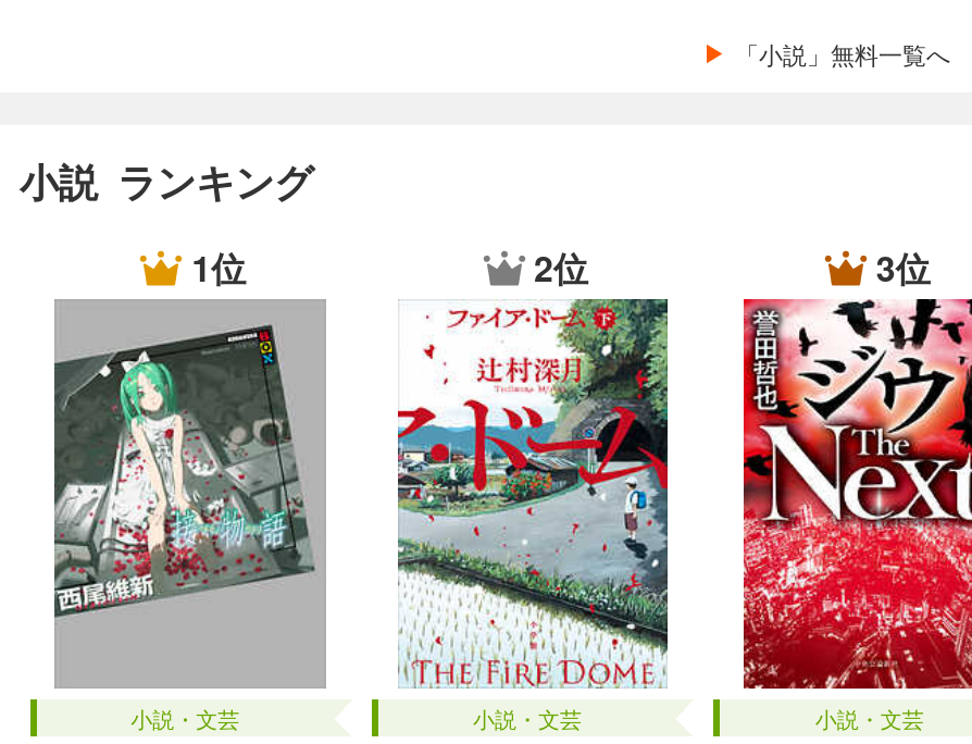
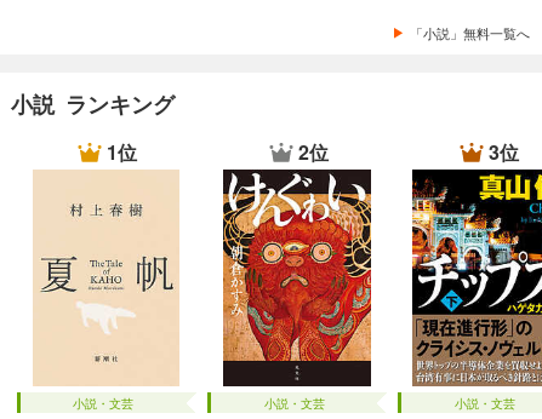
- [image]
+ [image]

- [image]
+ [image]

- [image]
+ [image]
